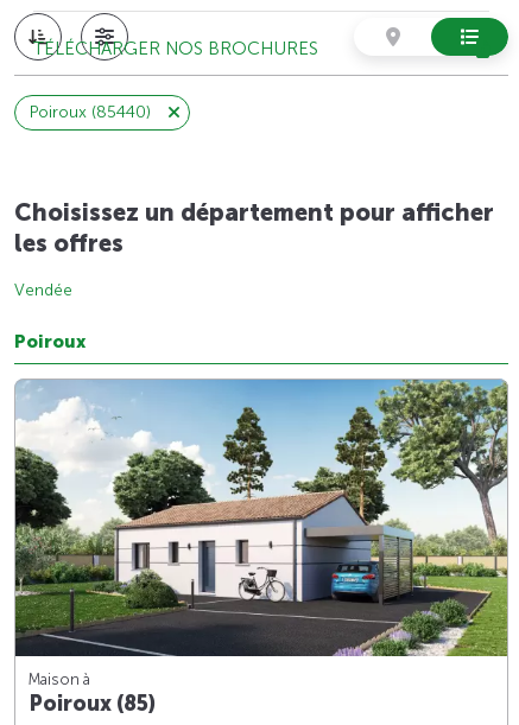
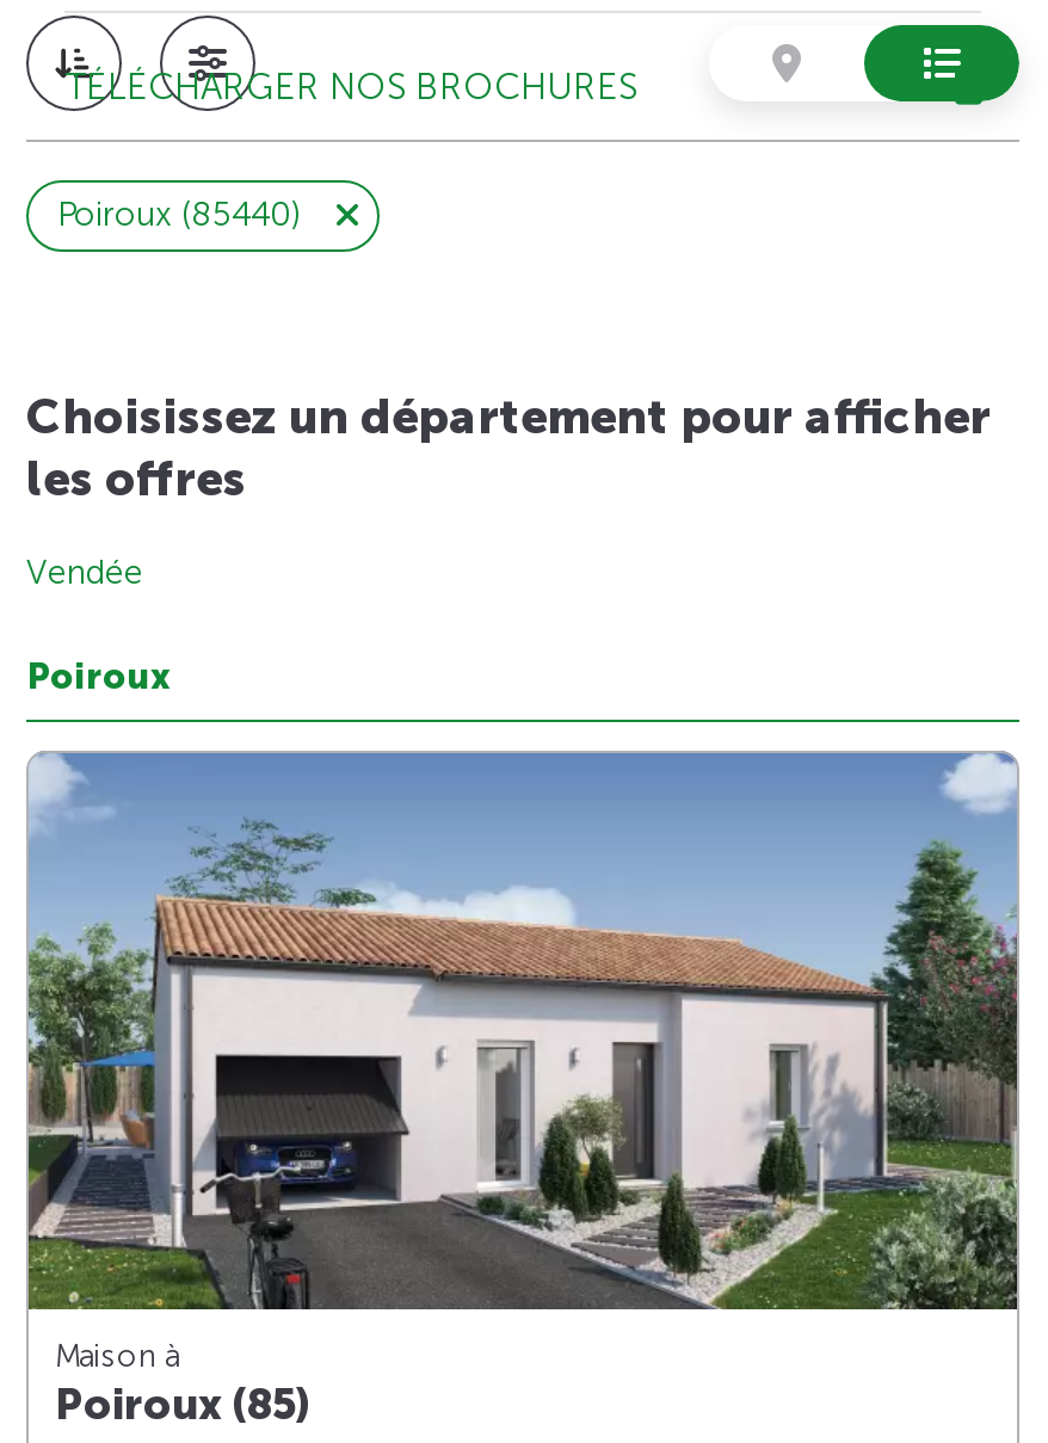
- [image]
+ [image]
